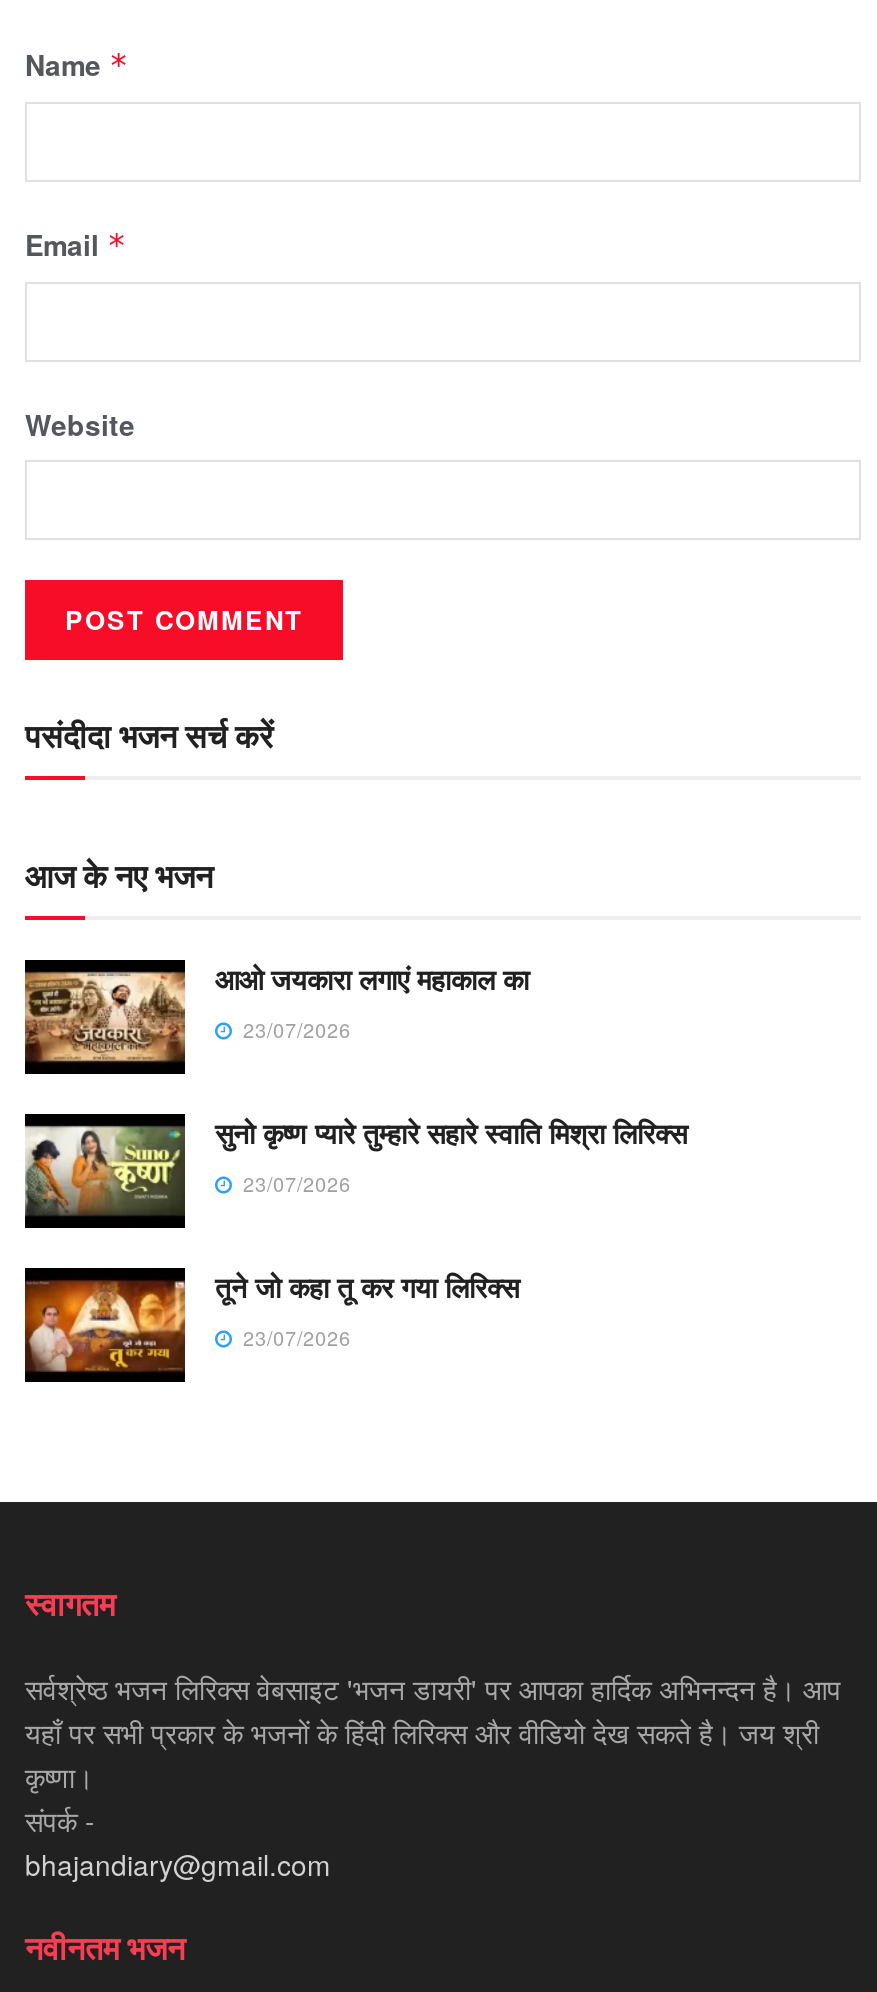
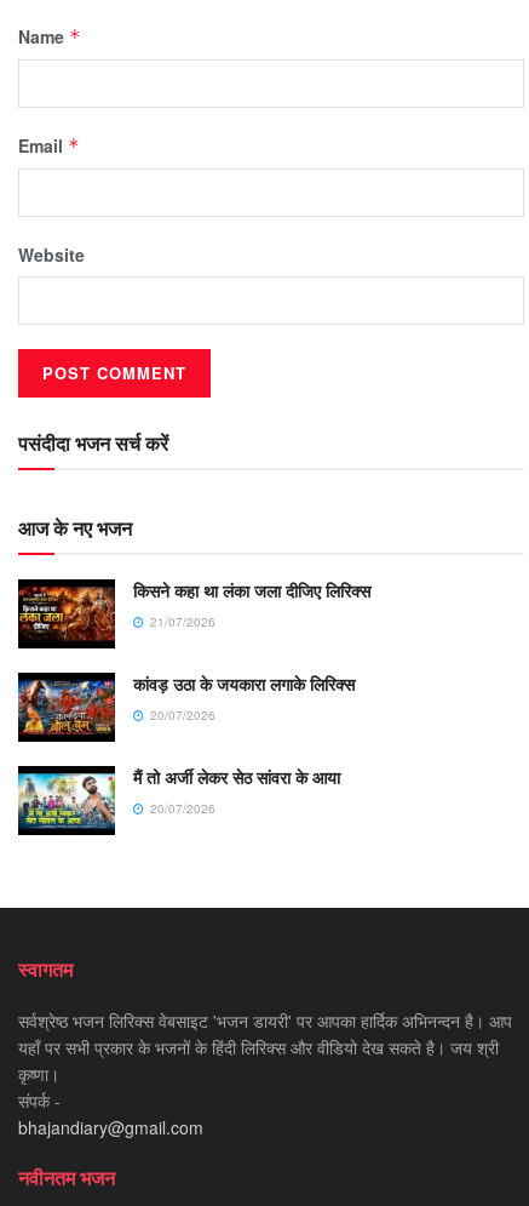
- [image]
- आओ जयकारा लगाएं महाकाल का
- 23/07/2026
+ [image]
+ किसने कहा था लंका जला दीजिए लिरिक्स
+ 21/07/2026

- [image]
- सुनो कृष्ण प्यारे तुम्हारे सहारे स्वाति मिश्रा लिरिक्स
- 23/07/2026
+ [image]
+ कांवड़ उठा के जयकारा लगाके लिरिक्स
+ 20/07/2026

- [image]
- तूने जो कहा तू कर गया लिरिक्स
- 23/07/2026
+ [image]
+ मैं तो अर्जी लेकर सेठ सांवरा के आया
+ 20/07/2026
